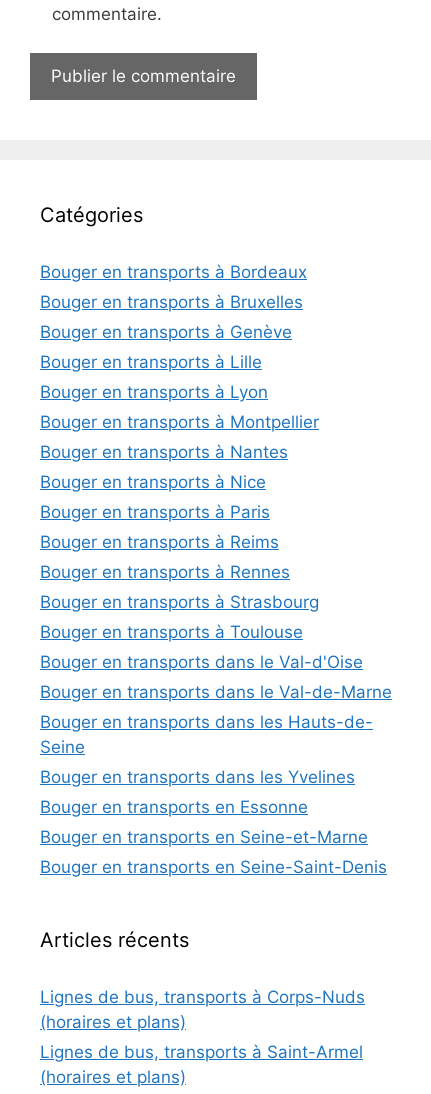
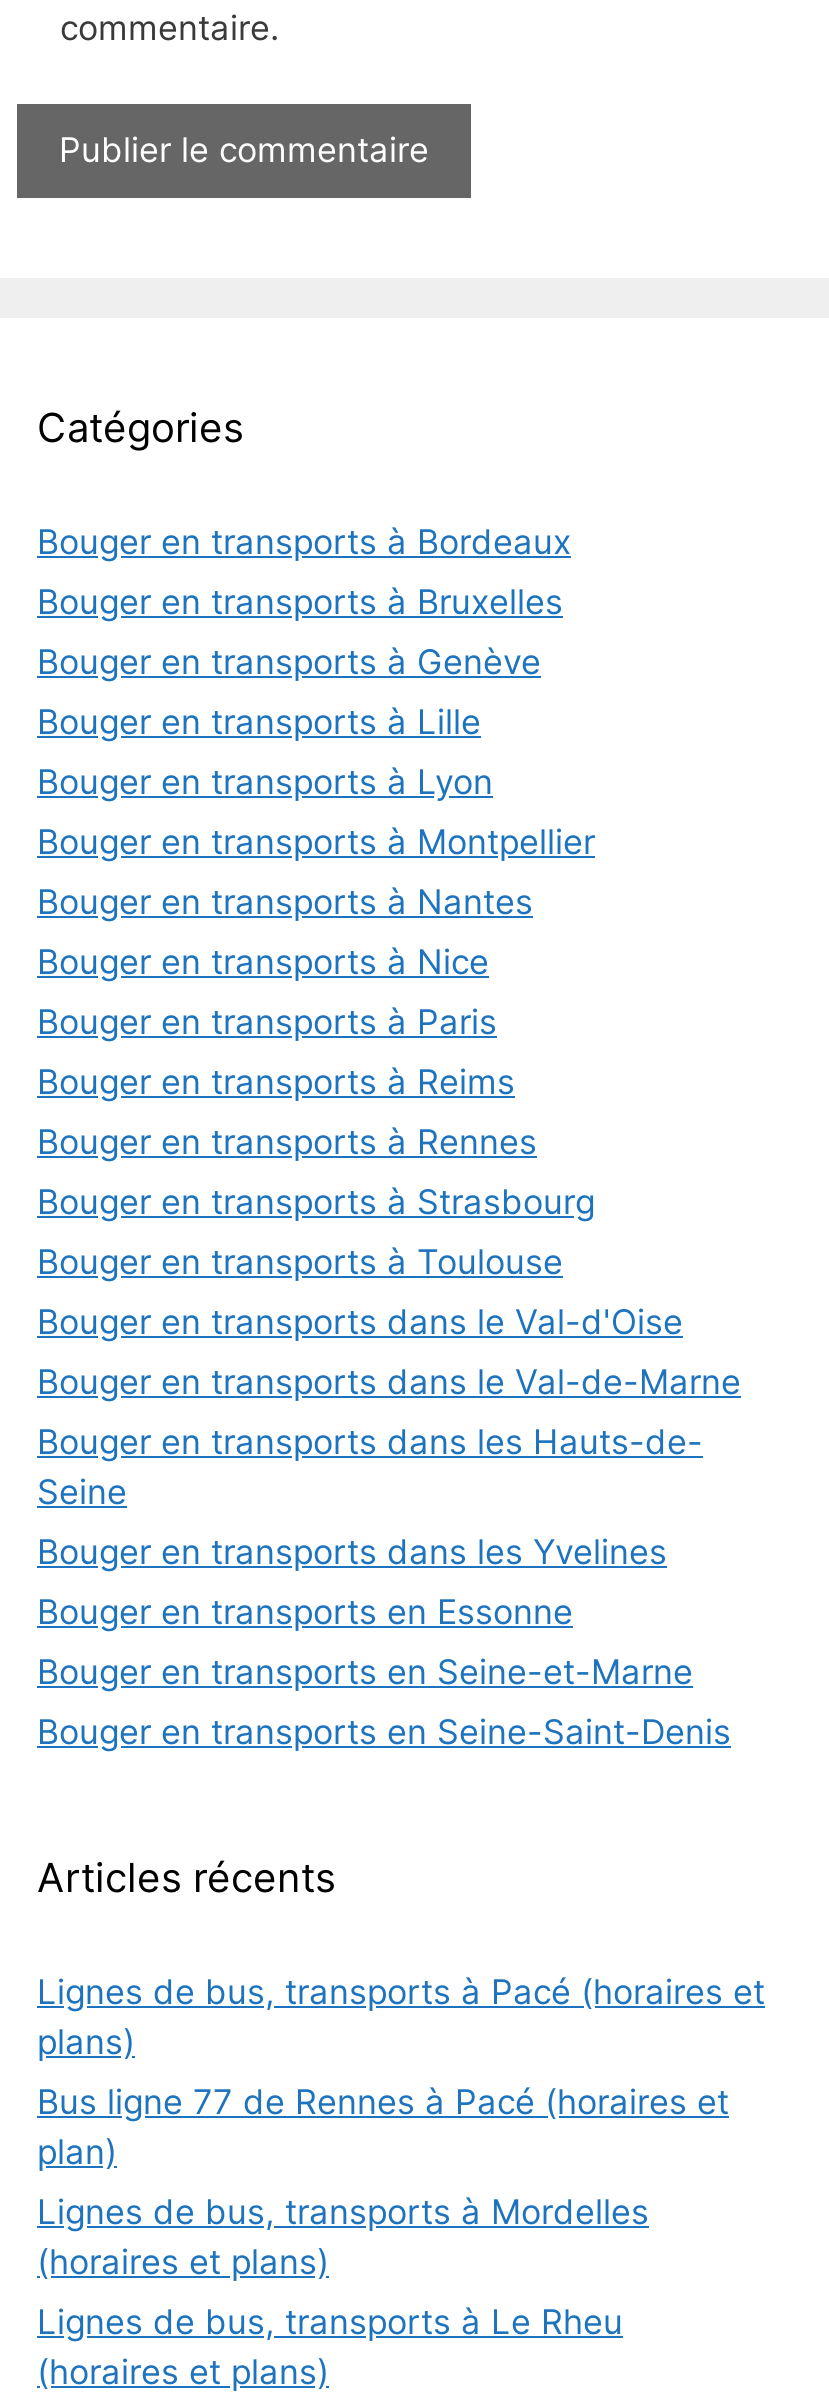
- Lignes de bus, transports à Corps-Nuds
+ Lignes de bus, transports à Pacé (horaires et
+ plans)
+ Bus ligne 77 de Rennes à Pacé (horaires et
+ plan)
+ Lignes de bus, transports à Mordelles

- Lignes de bus, transports à Saint-Armel
+ Lignes de bus, transports à Le Rheu
